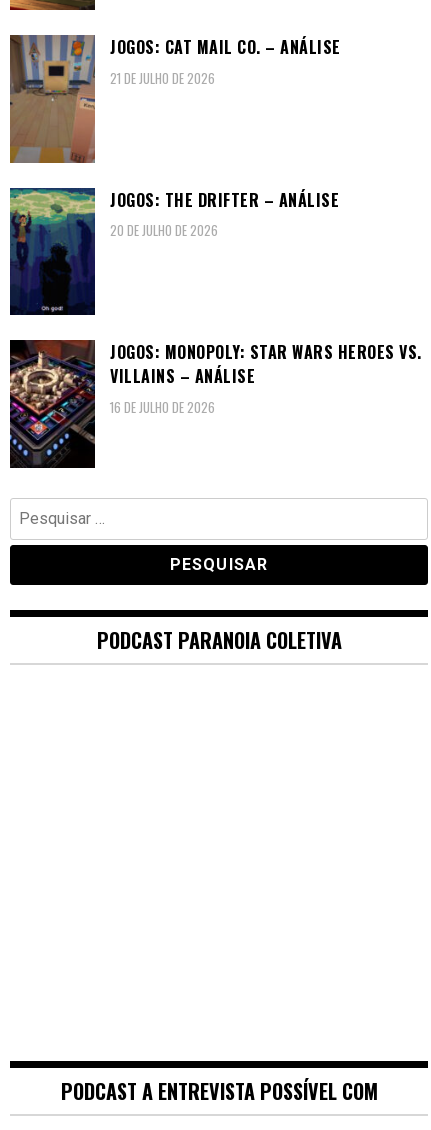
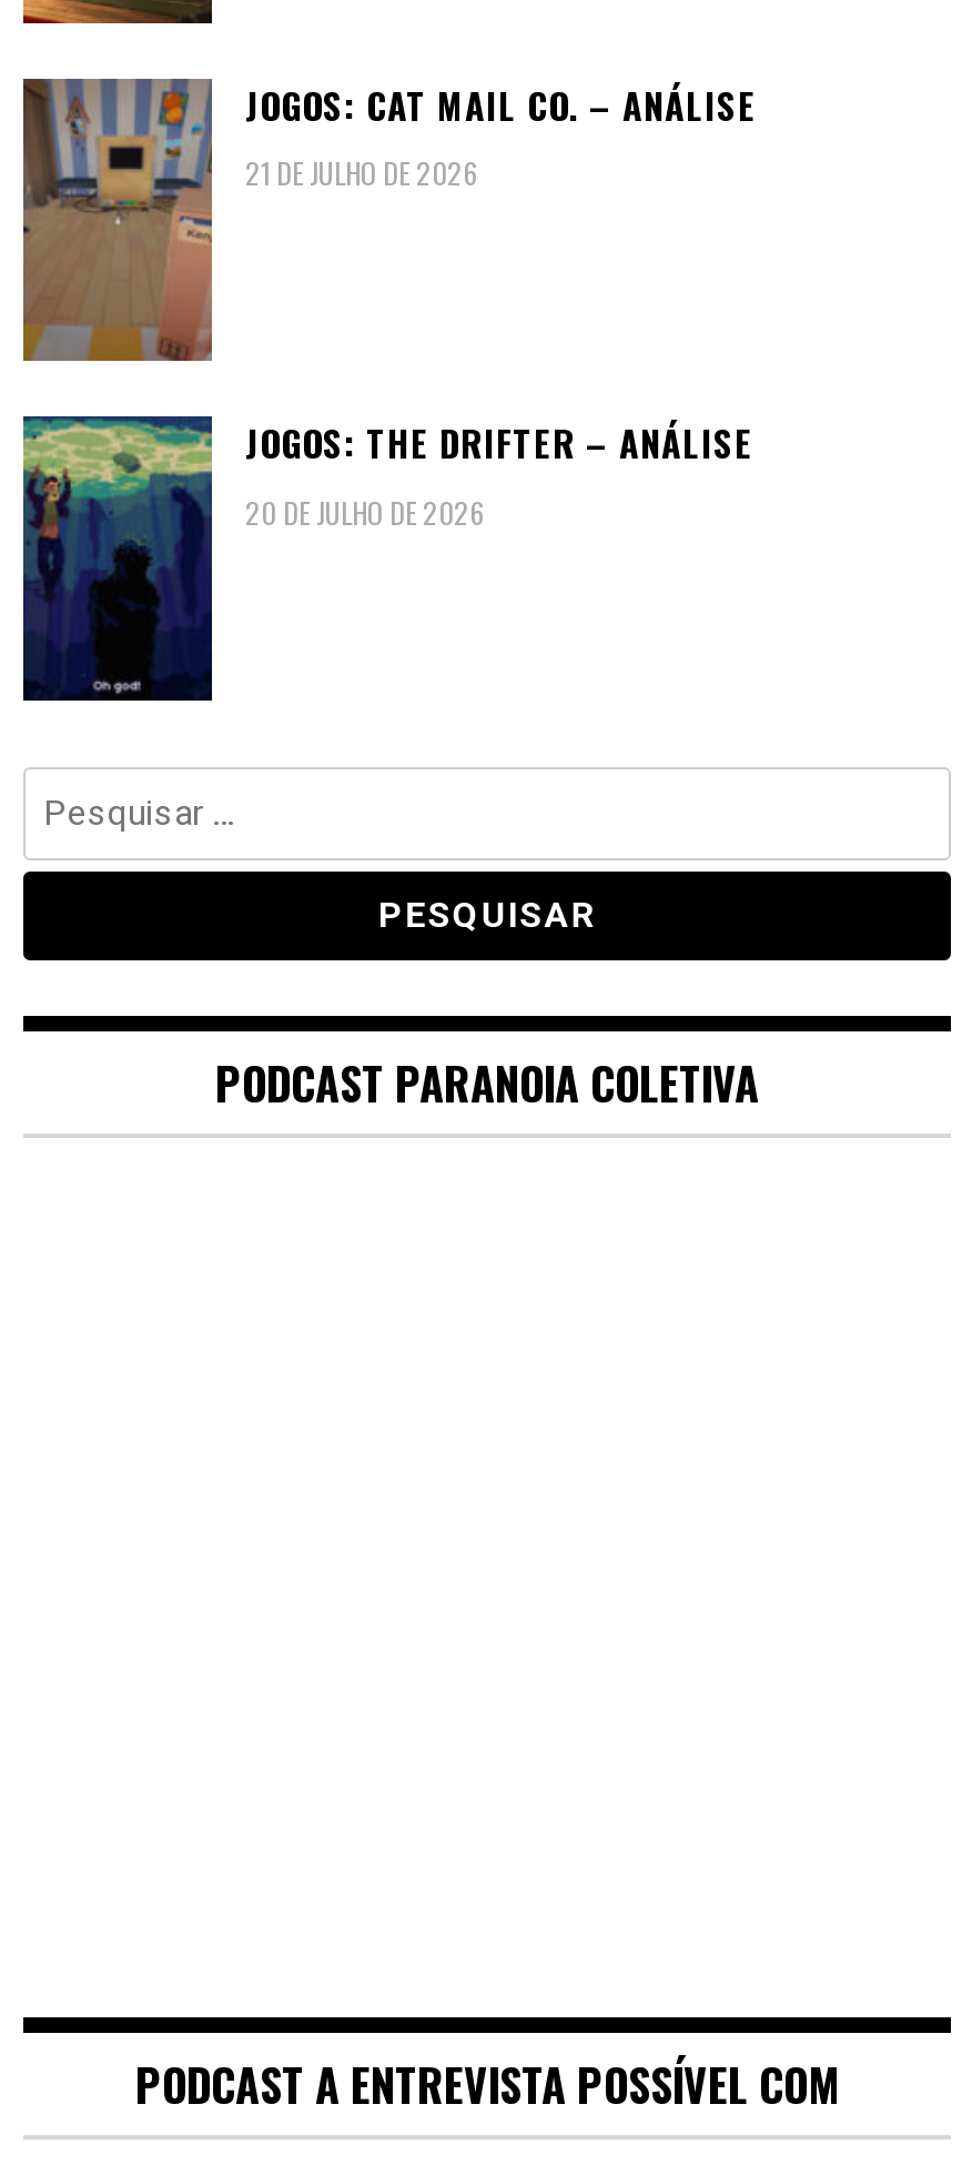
- [image]
- JOGOS: MONOPOLY: STAR WARS HEROES VS.
- VILLAINS – ANÁLISE
- 16 DE JULHO DE 2026
